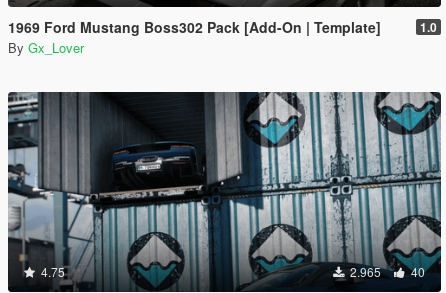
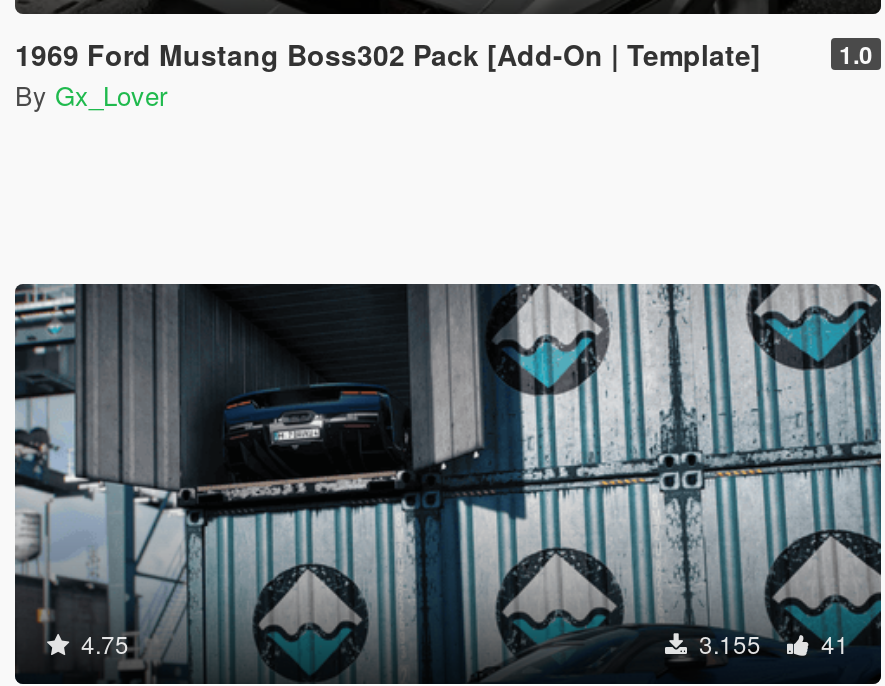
- 2.965
+ 3.155

- 40
+ 41
